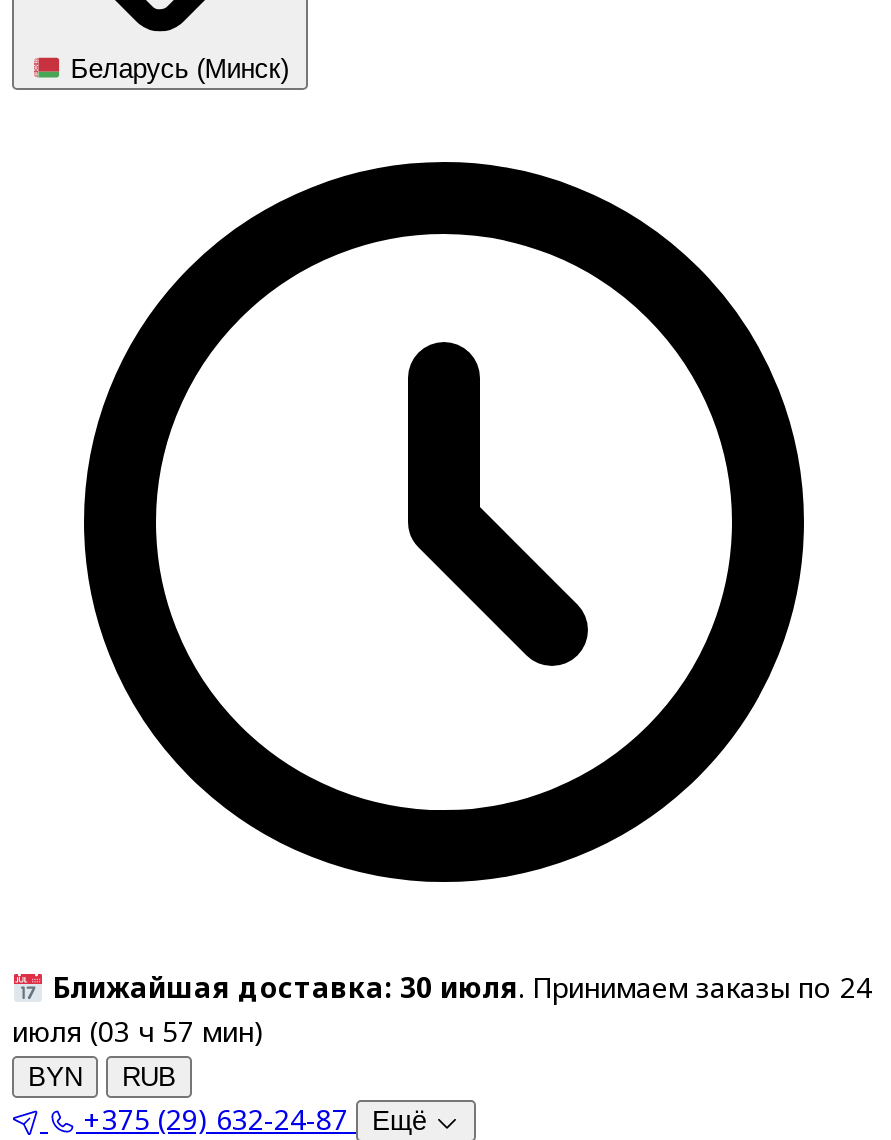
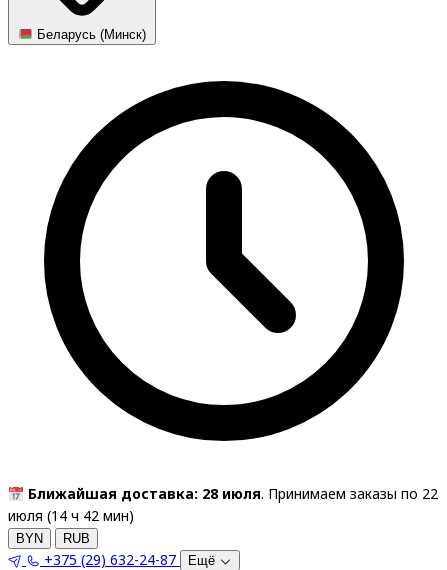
- Ближайшая доставка: 30 июля. Принимаем заказы по 24
+ Ближайшая доставка: 28 июля. Принимаем заказы по 22

- июля (03 ч 57 мин)
+ июля (14 ч 42 мин)
